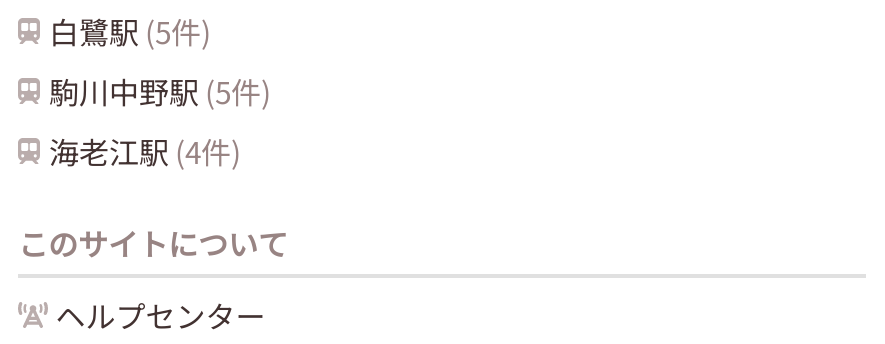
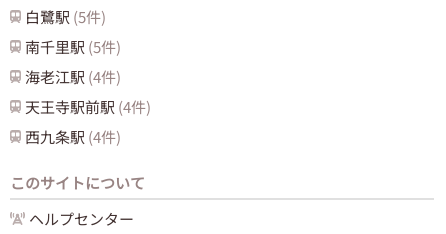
- 駒川中野駅(5件)
+ 南千里駅(5件)

+ 天王寺駅前駅(4件)
+ 西九条駅(4件)
